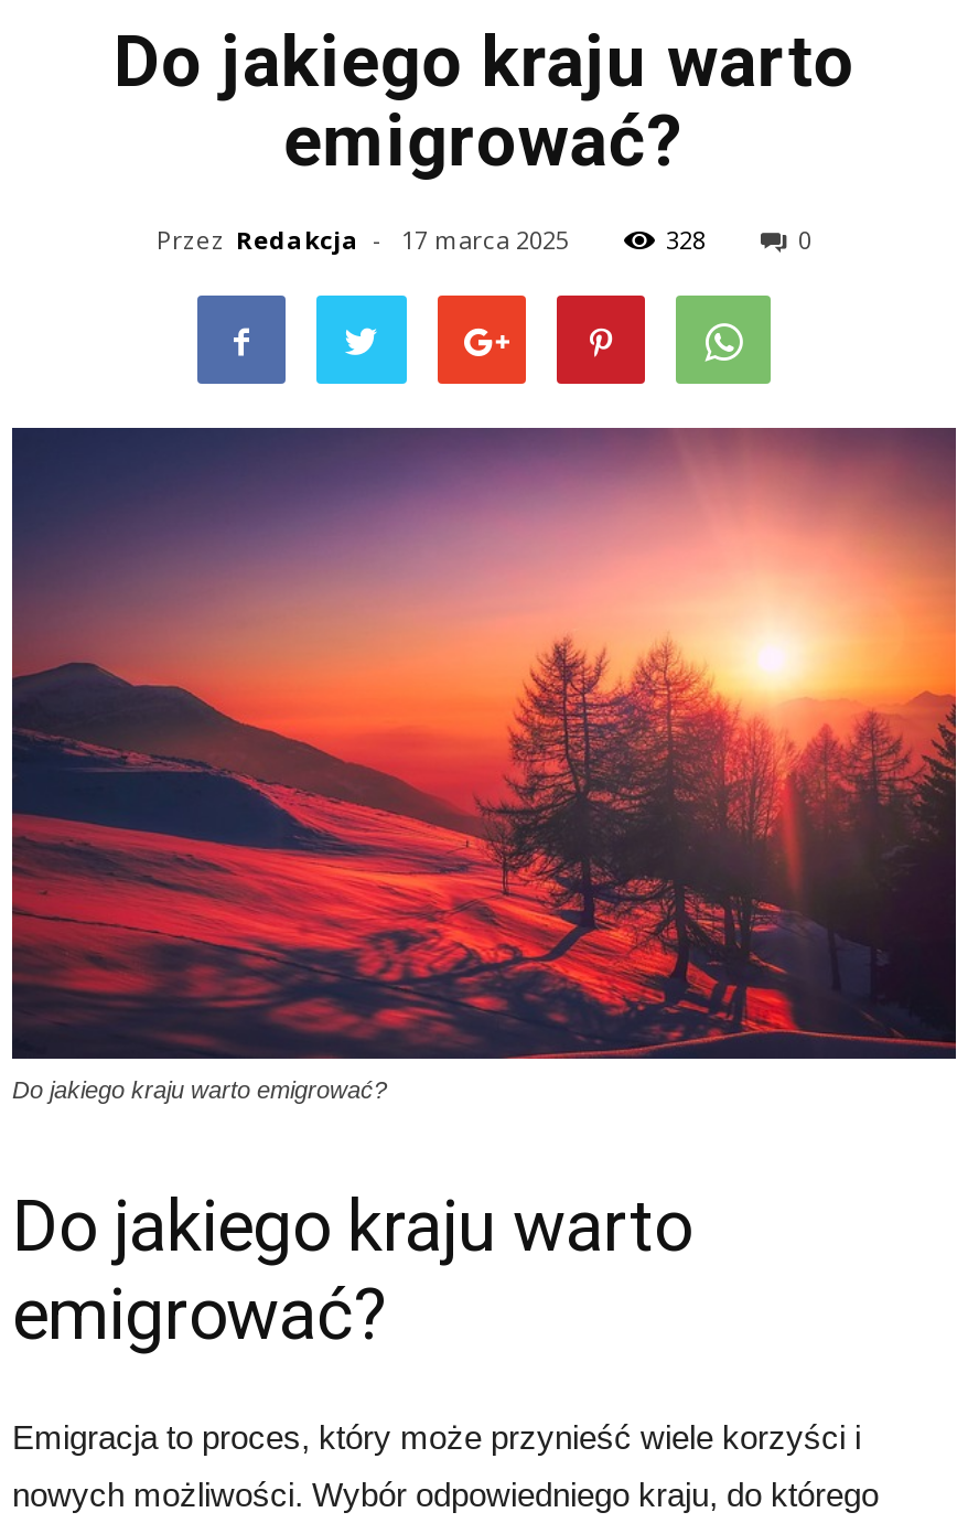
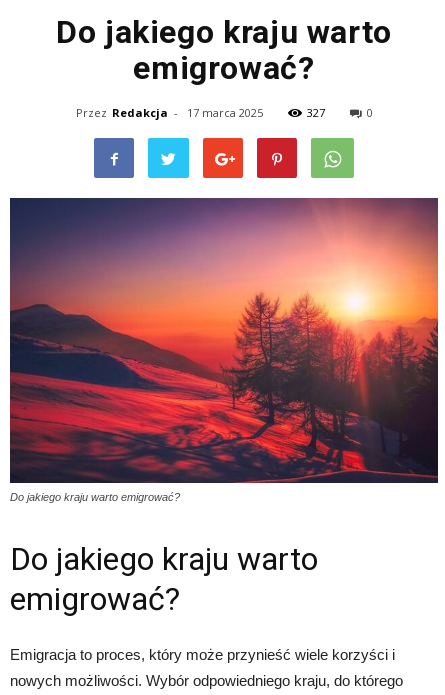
- 328
+ 327
